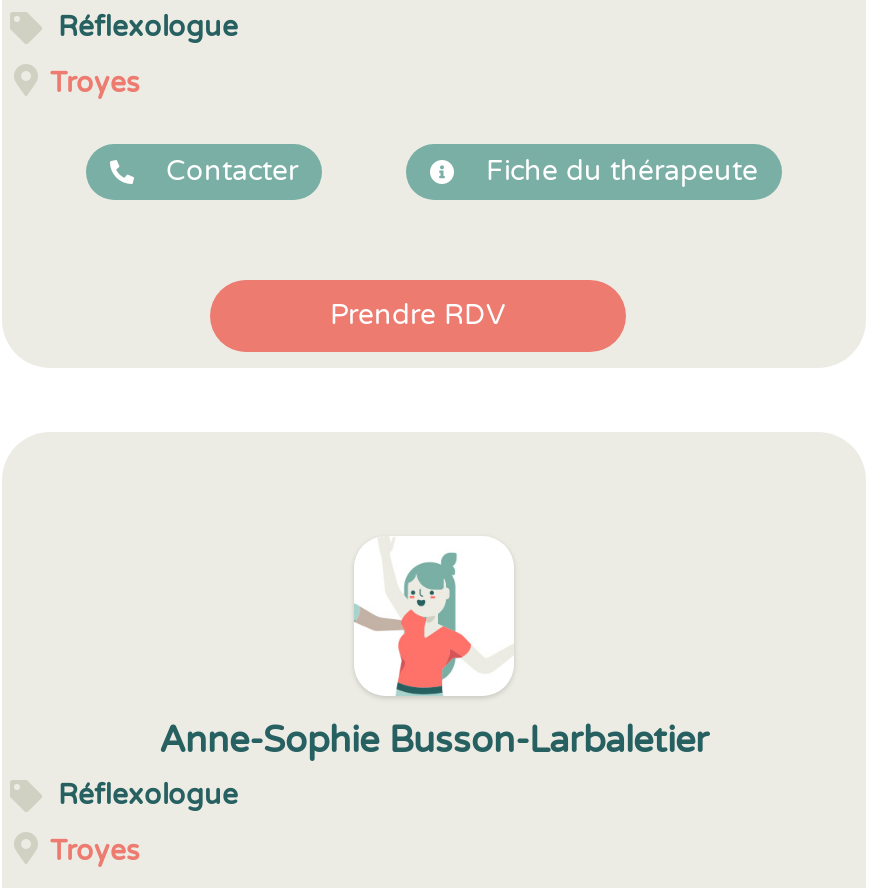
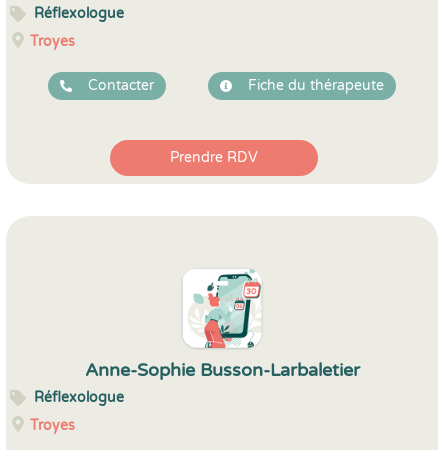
- [image]
+ [image]
